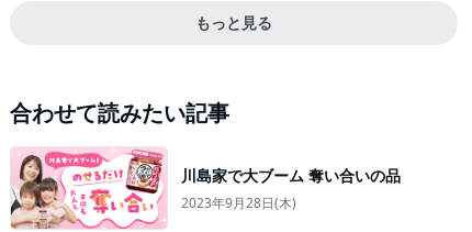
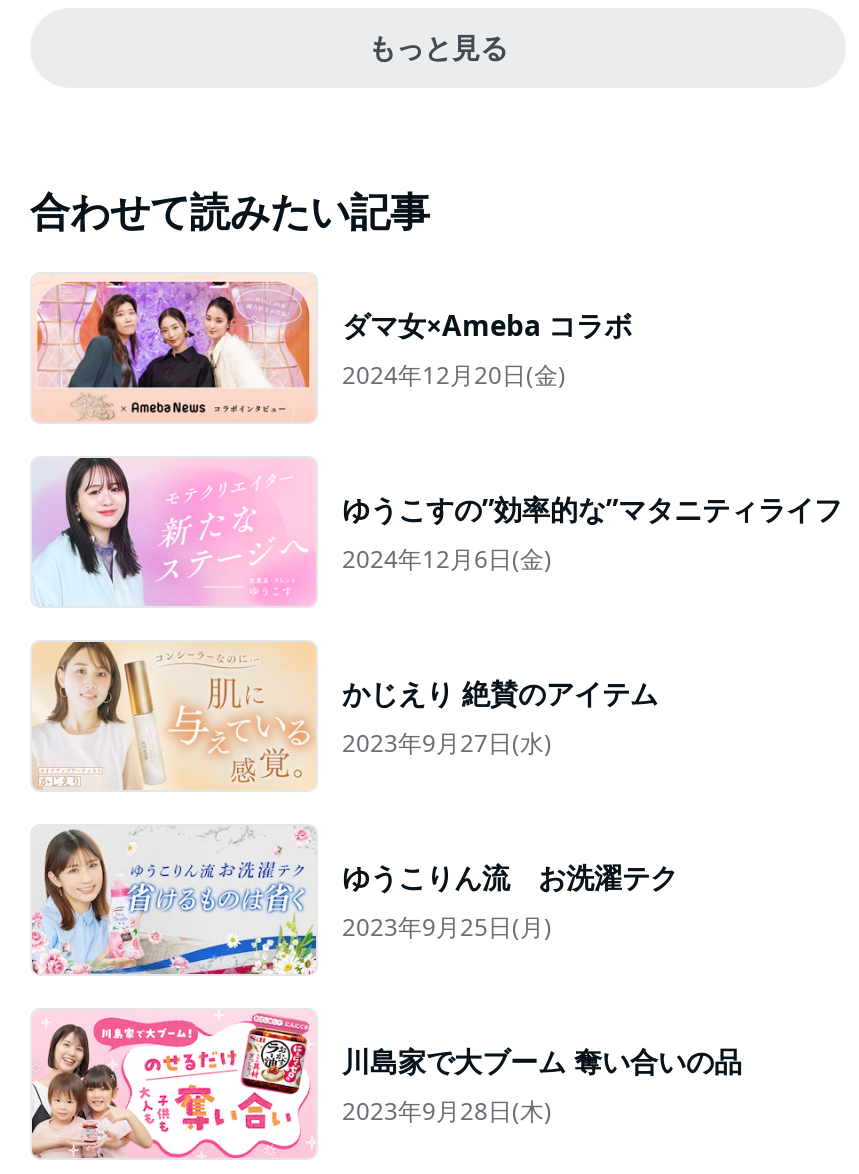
+ [image]
+ ゆうこすの”効率的な”マタニティライフ
+ 2024年12月6日(金)

+ [image]
+ かじえり 絶賛のアイテム
+ 2023年9月27日(水)

+ [image]
+ ゆうこりん流 お洗濯テク
+ 2023年9月25日(月)

+ [image]
+ ダマ女×Ameba コラボ
+ 2024年12月20日(金)
